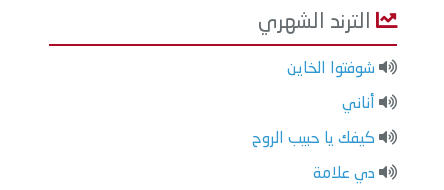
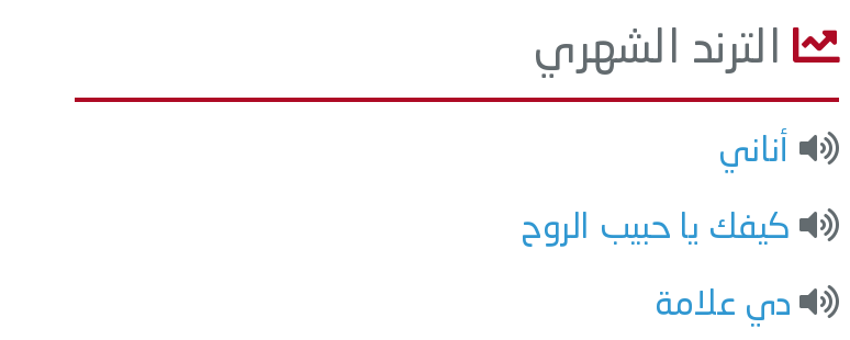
- شوفتوا الخاين
